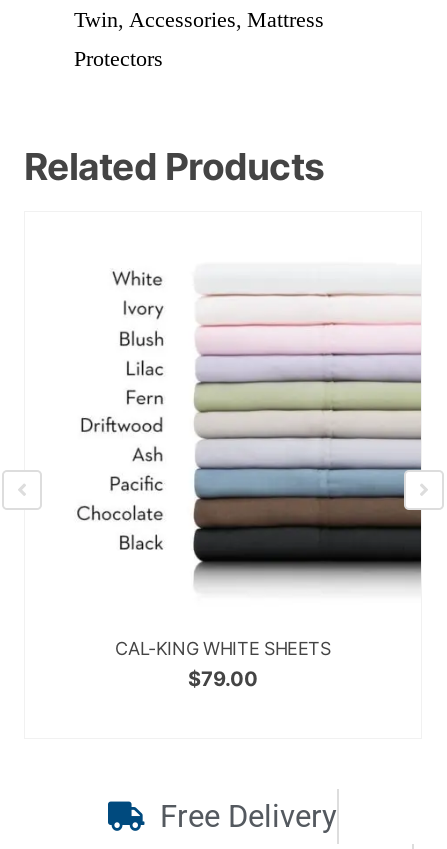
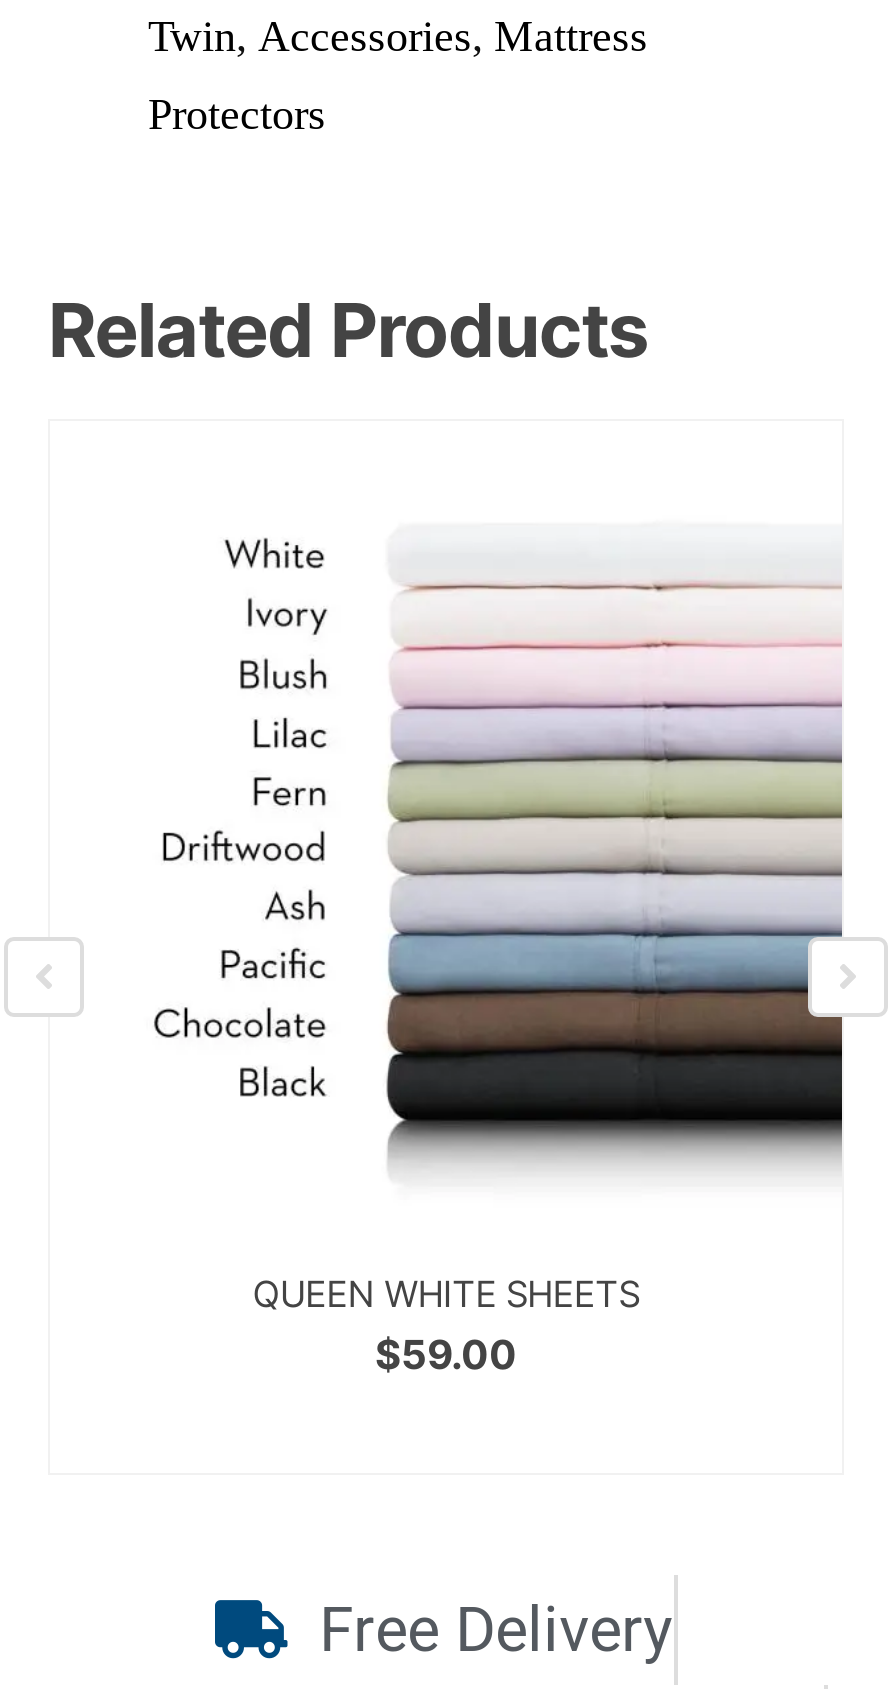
- CAL-KING WHITE SHEETS
+ QUEEN WHITE SHEETS

- $79.00
+ $59.00
